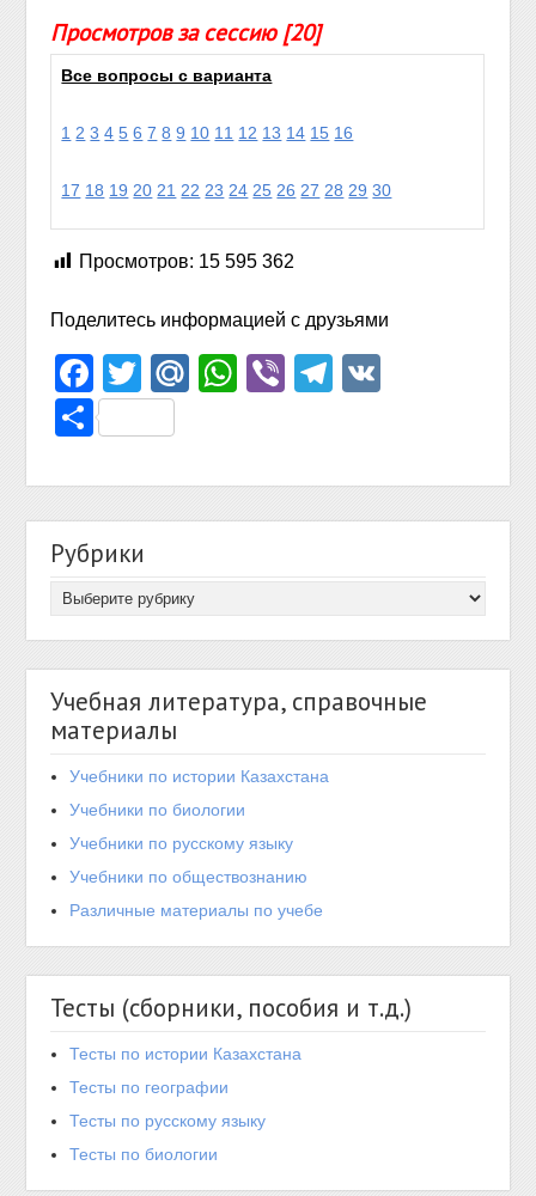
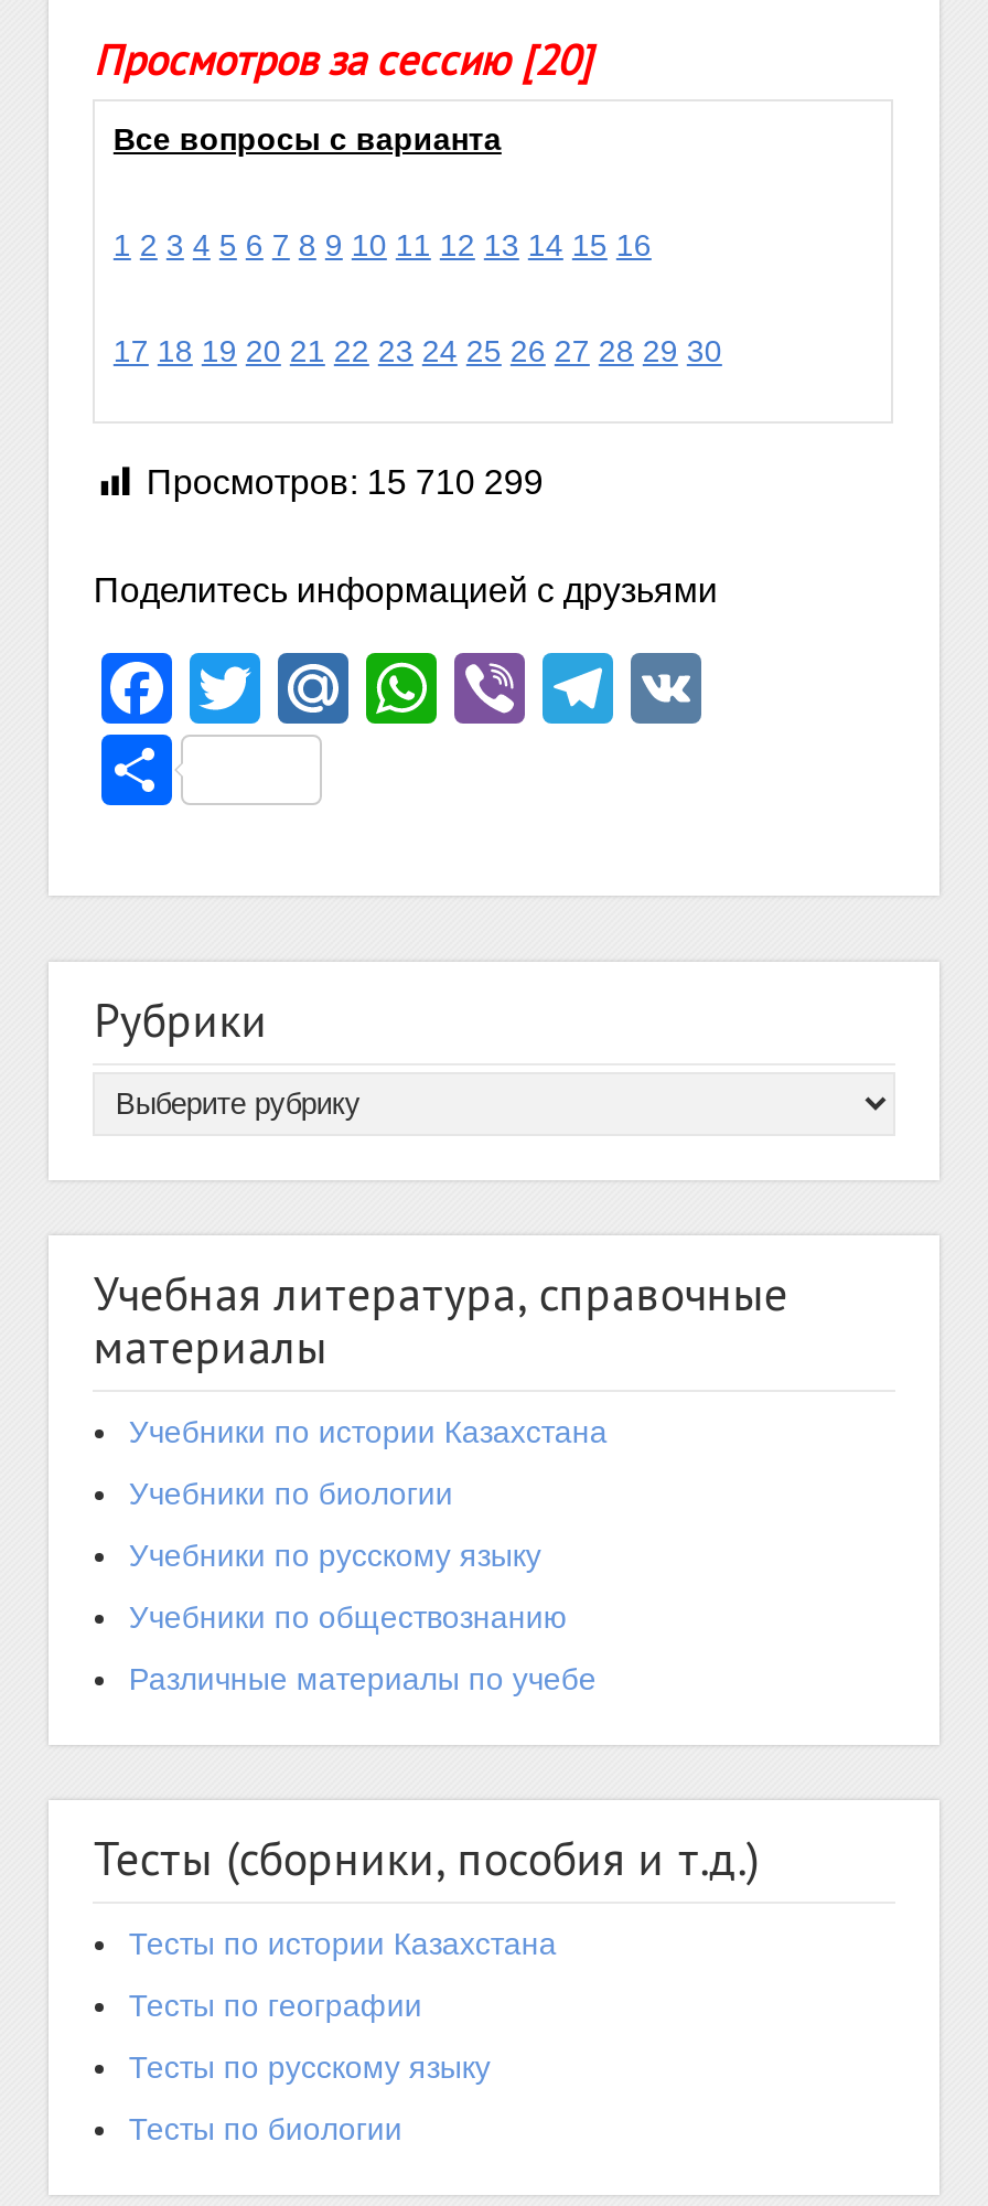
- Просмотров: 15 595 362
+ Просмотров: 15 710 299
